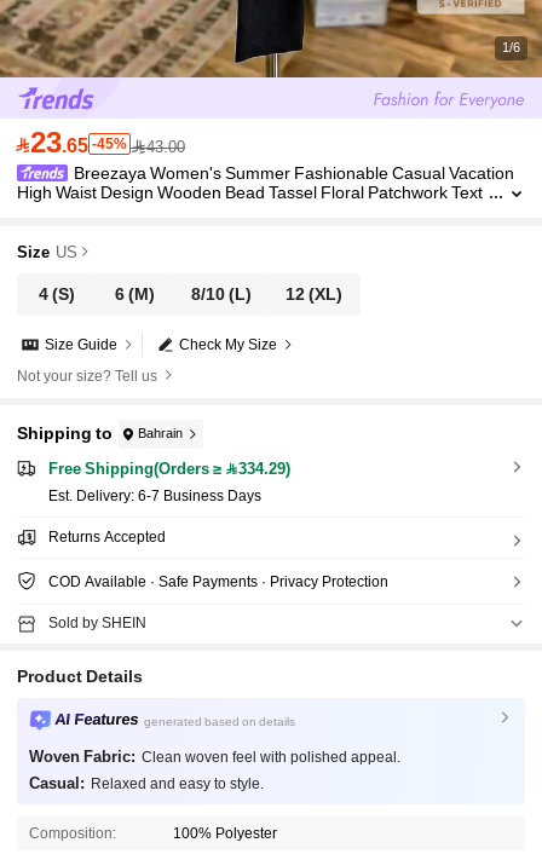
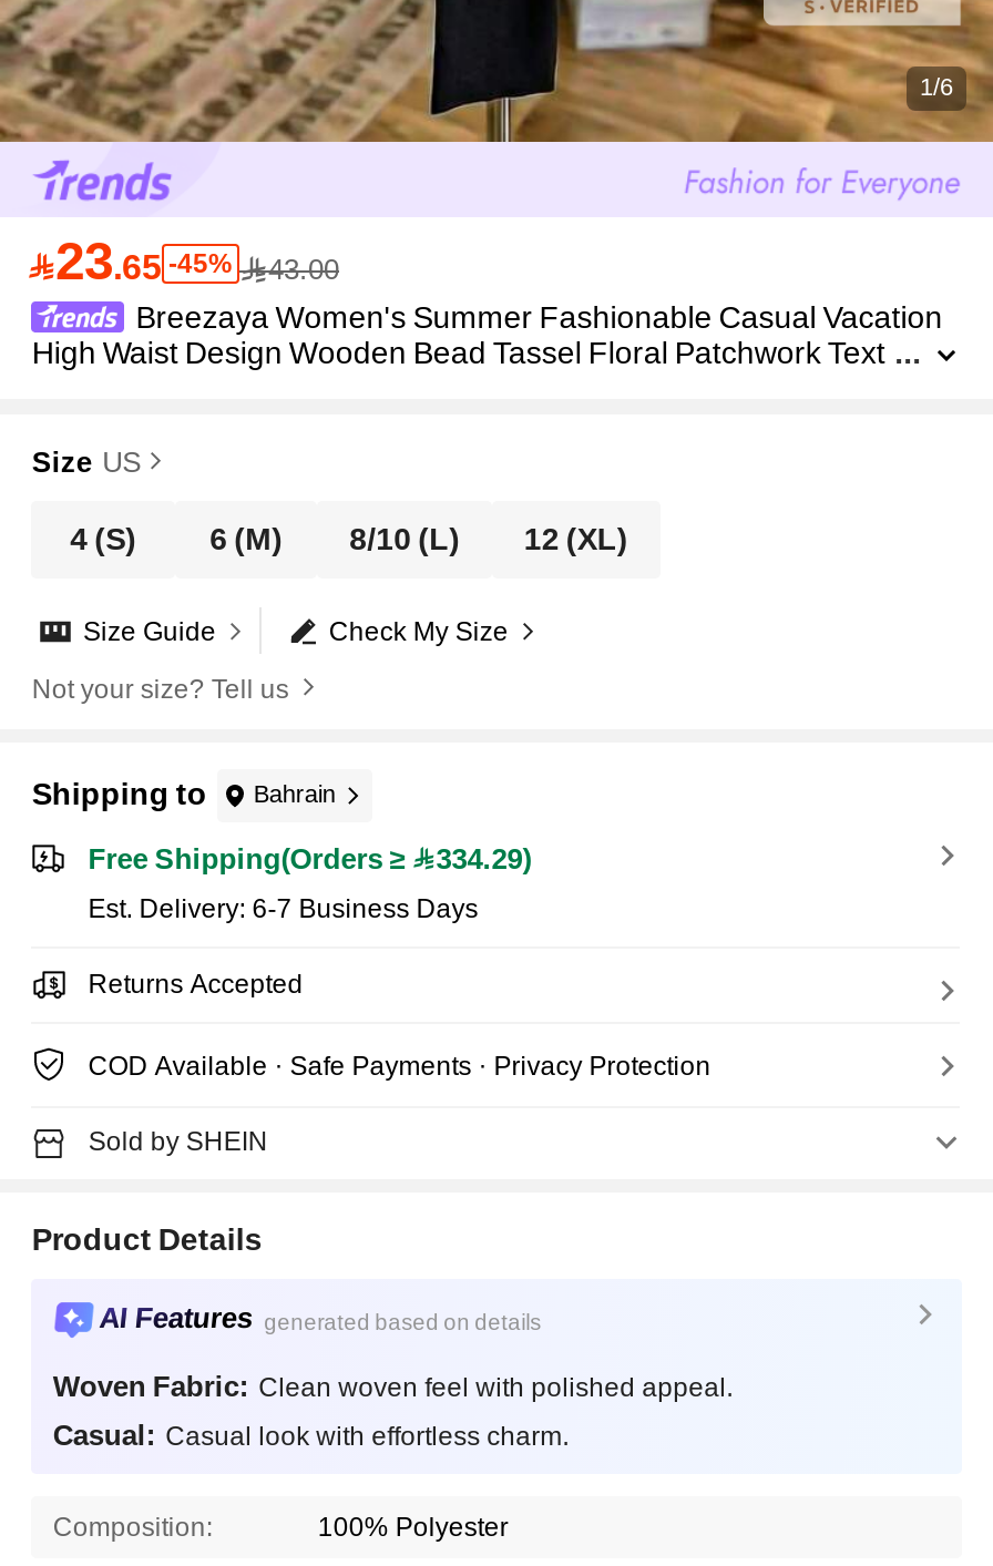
- Casual: Relaxed and easy to style.
+ Casual: Casual look with effortless charm.
